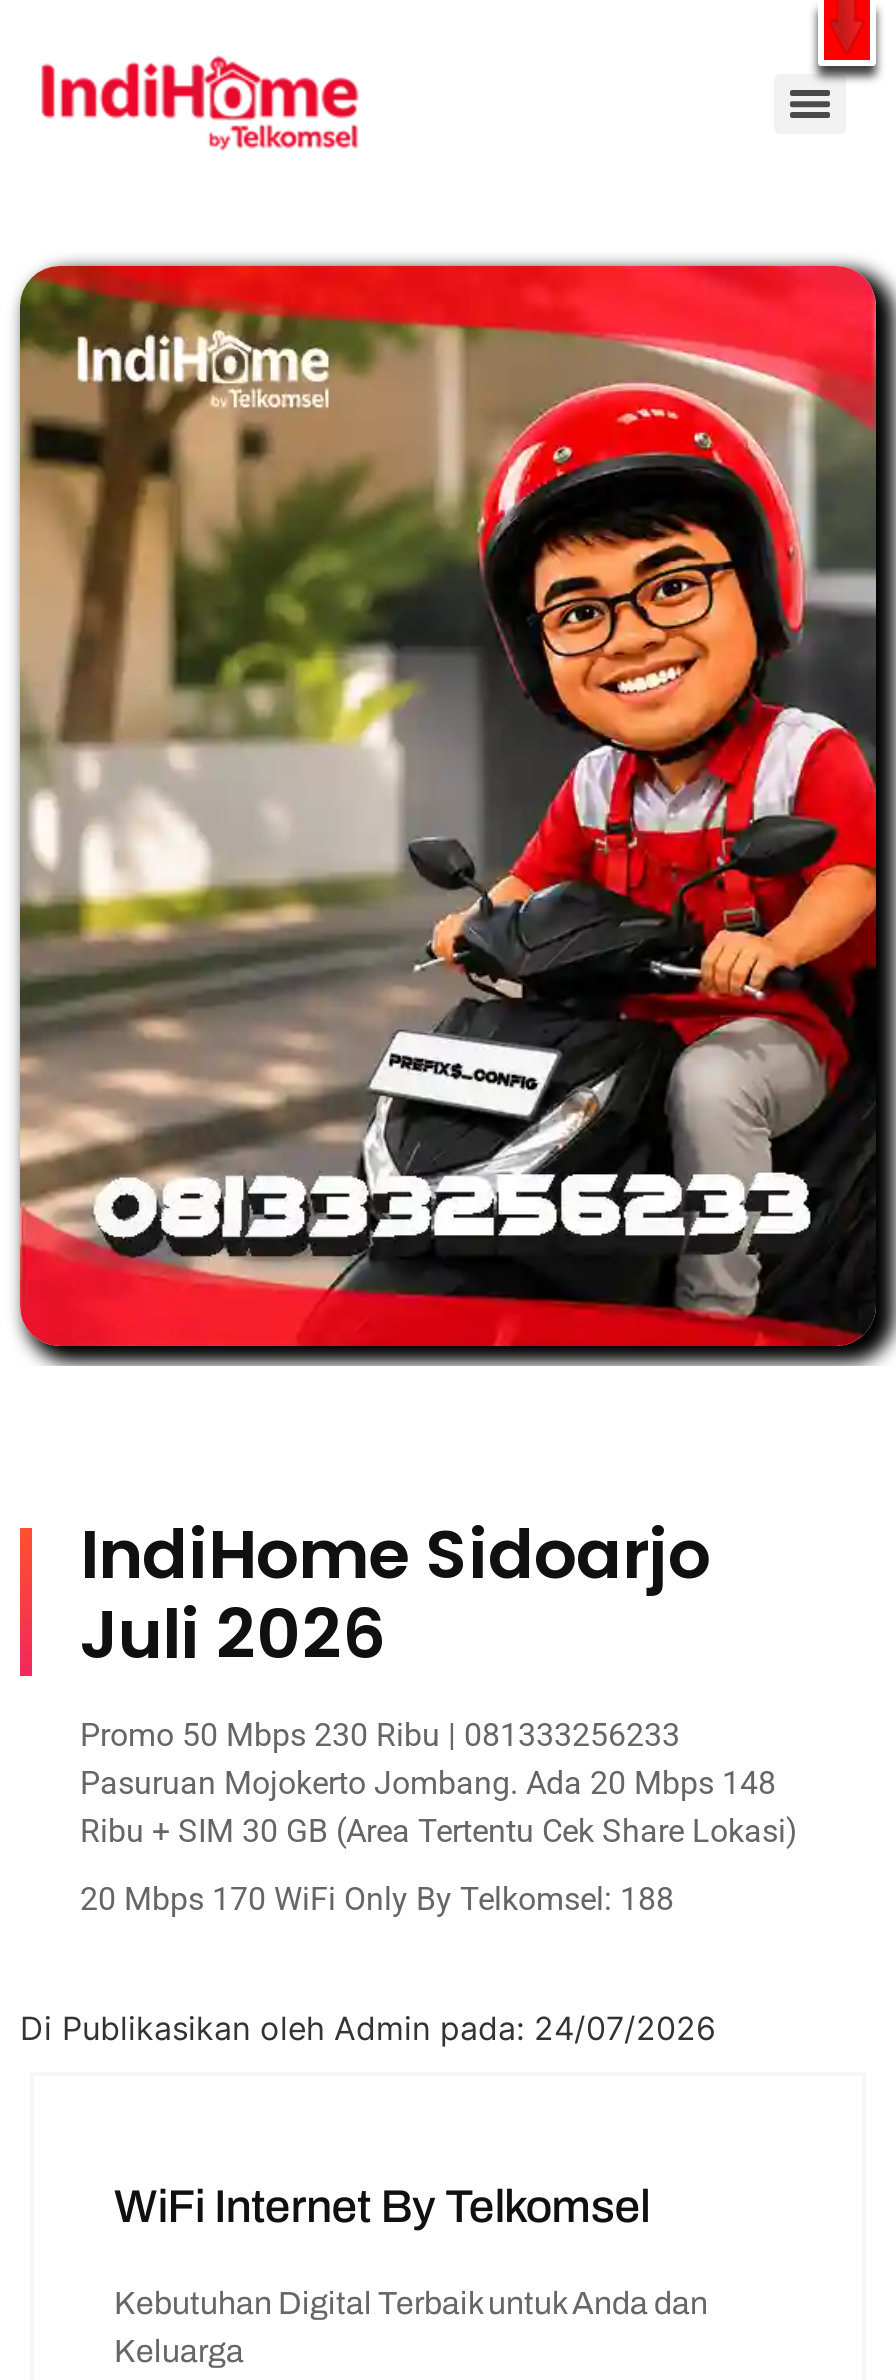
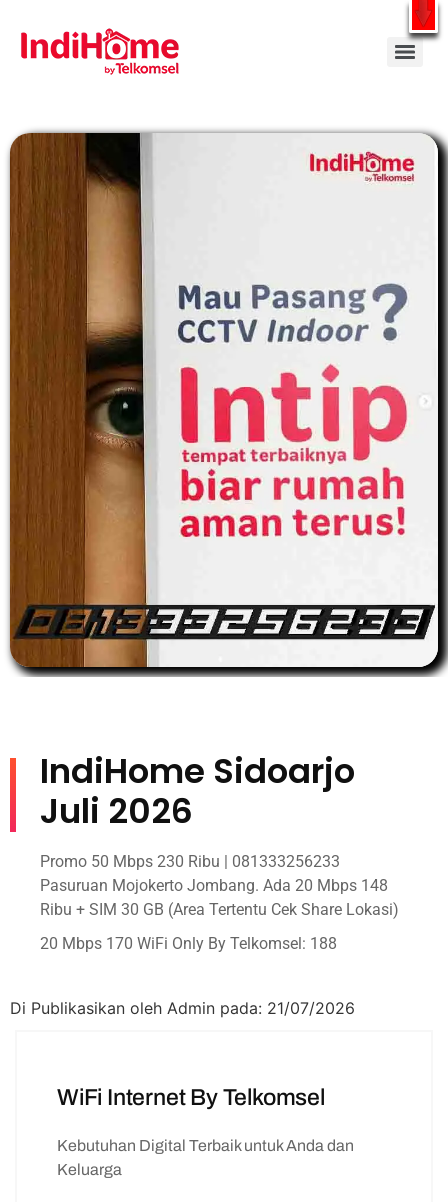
- [image]
+ [image]

- Di Publikasikan oleh Admin pada: 24/07/2026
+ Di Publikasikan oleh Admin pada: 21/07/2026
